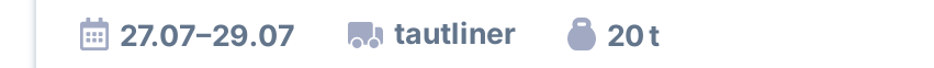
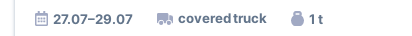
- tautliner
- 20 t
+ covered truck
+ 1 t
